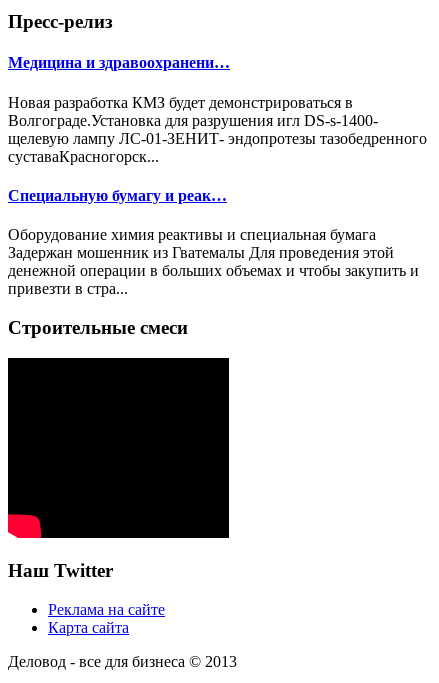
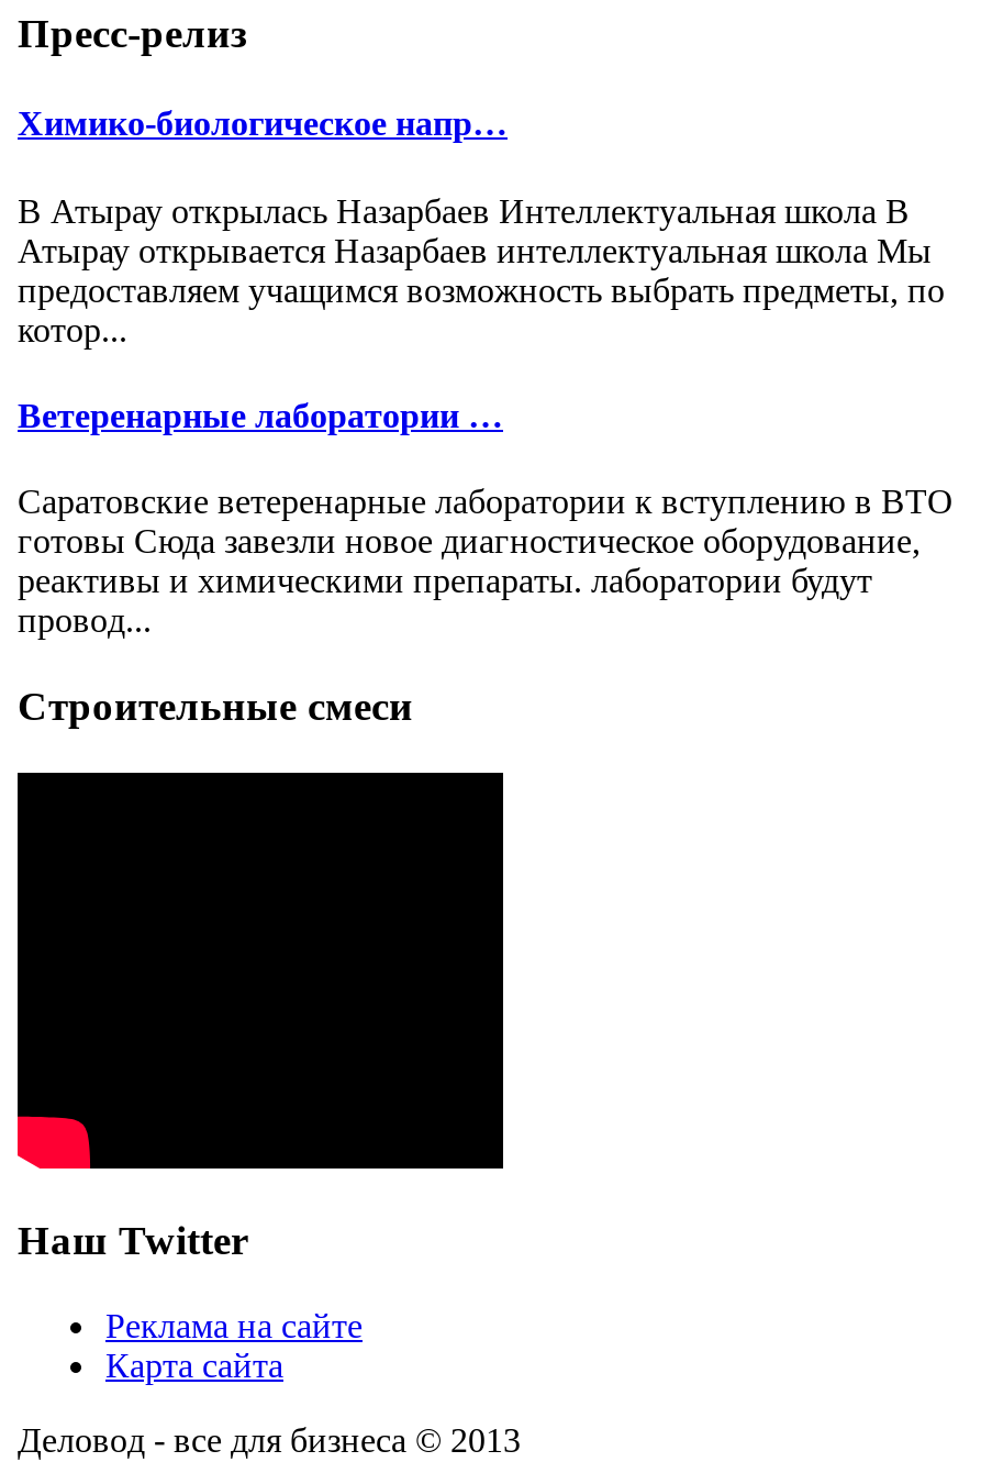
- Медицина и здравоохранени…
+ Химико-биологическое напр…

- Новая разработка КМЗ будет демонстрироваться в
- Волгограде.Установка для разрушения игл DS-s-1400-
- щелевую лампу ЛС-01-ЗЕНИТ- эндопротезы тазобедренного
- суставаКрасногорск...
+ В Атырау открылась Назарбаев Интеллектуальная школа В
+ Атырау открывается Назарбаев интеллектуальная школа Мы
+ предоставляем учащимся возможность выбрать предметы, по
+ котор...

- Специальную бумагу и реак…
+ Ветеренарные лаборатории …

- Оборудование химия реактивы и специальная бумага
- Задержан мошенник из Гватемалы Для проведения этой
- денежной операции в больших объемах и чтобы закупить и
- привезти в стра...
+ Саратовские ветеренарные лаборатории к вступлению в ВТО
+ готовы Сюда завезли новое диагностическое оборудование,
+ реактивы и химическими препараты. лаборатории будут
+ провод...
